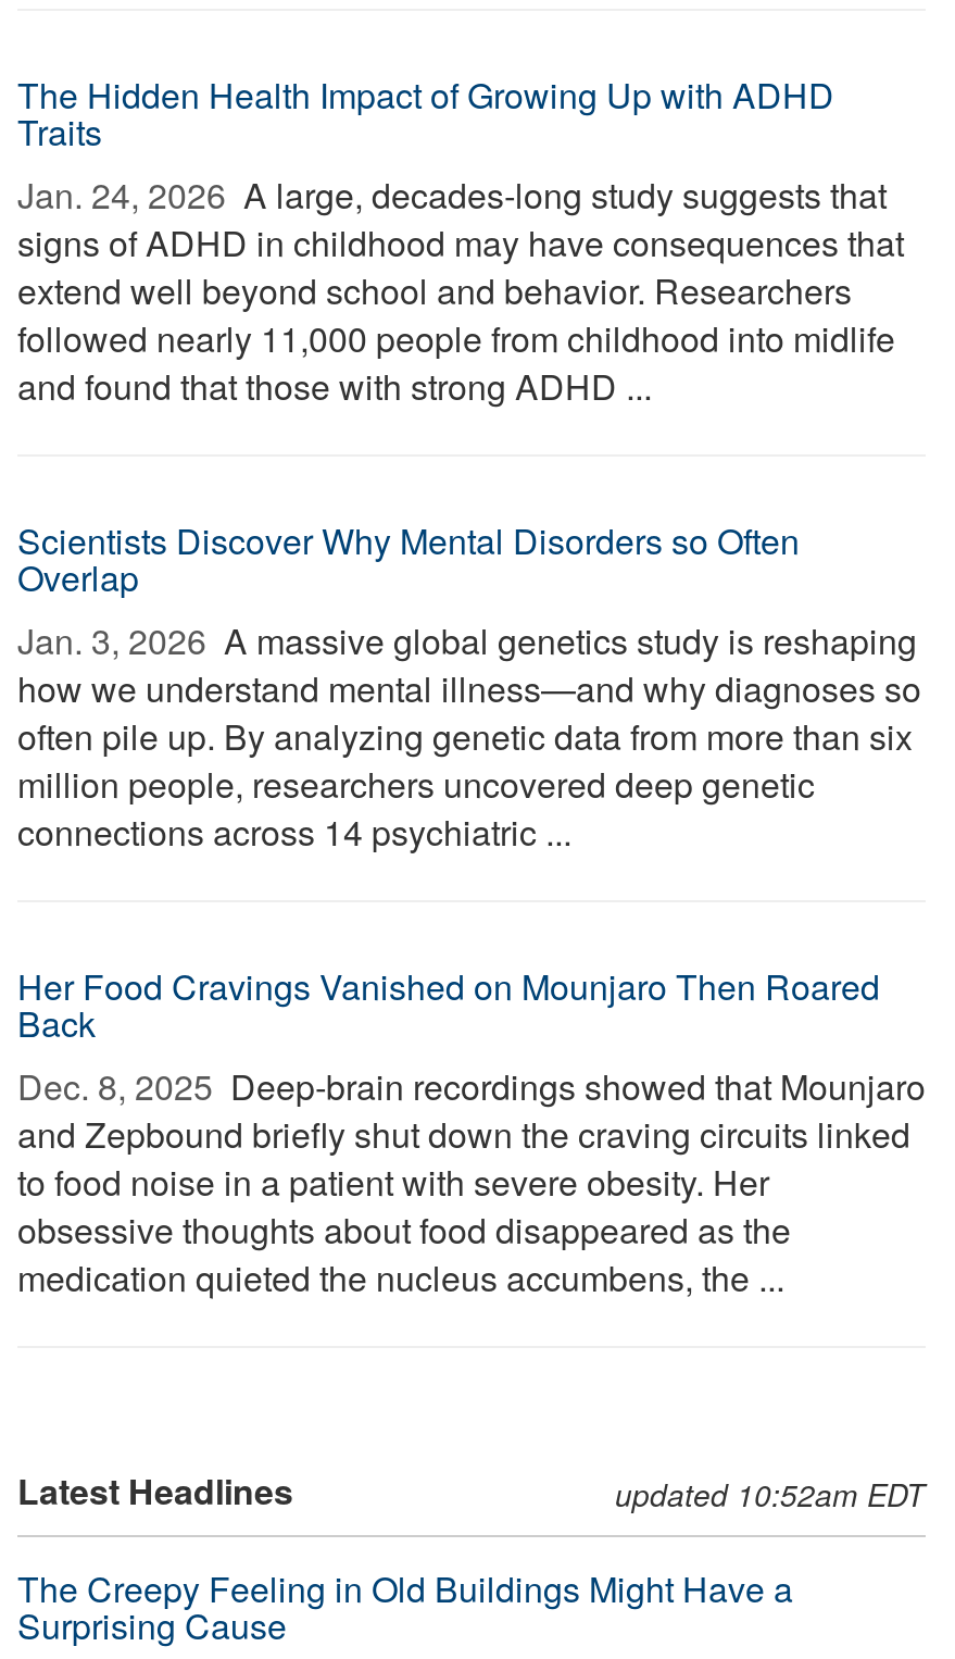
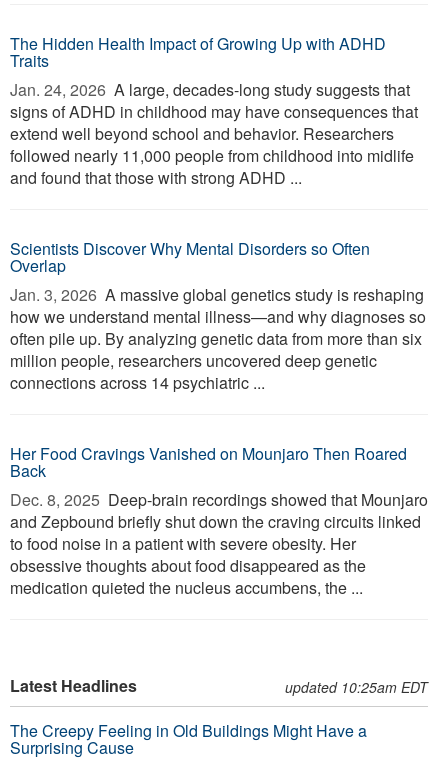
- updated 10:52am EDT
+ updated 10:25am EDT
